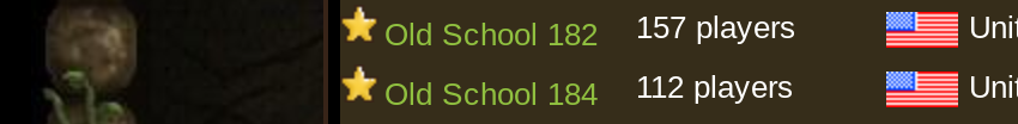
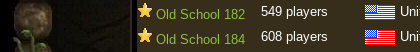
- Old School 182 157 players
+ Old School 182 549 players

- Old School 184 112 players
+ Old School 184 608 players
